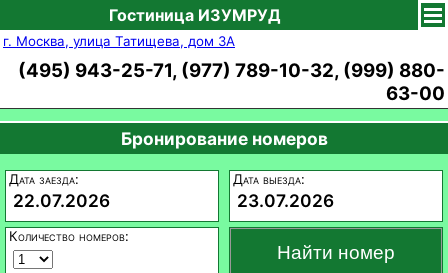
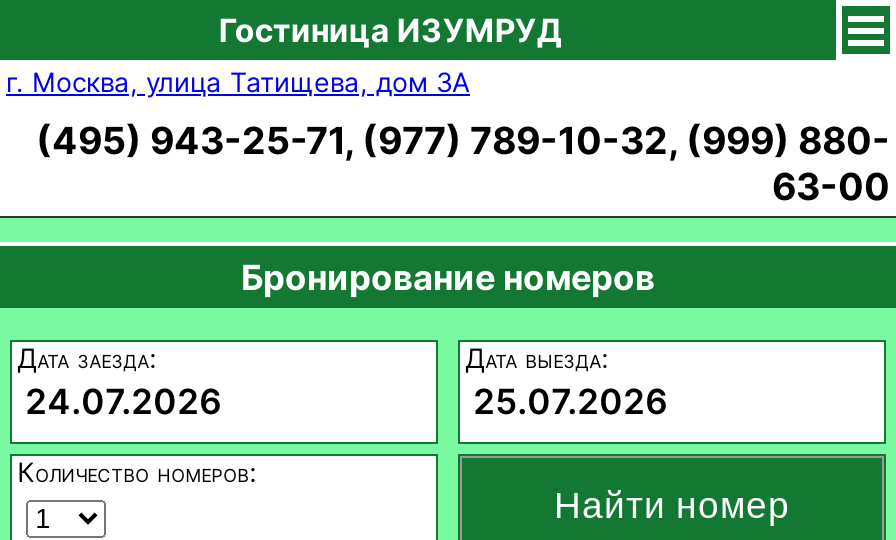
- 22.07.2026
+ 24.07.2026

- 23.07.2026
+ 25.07.2026
